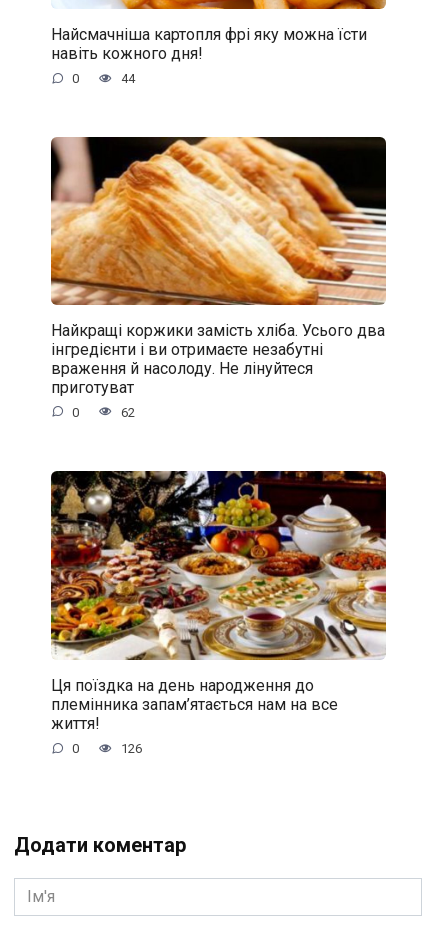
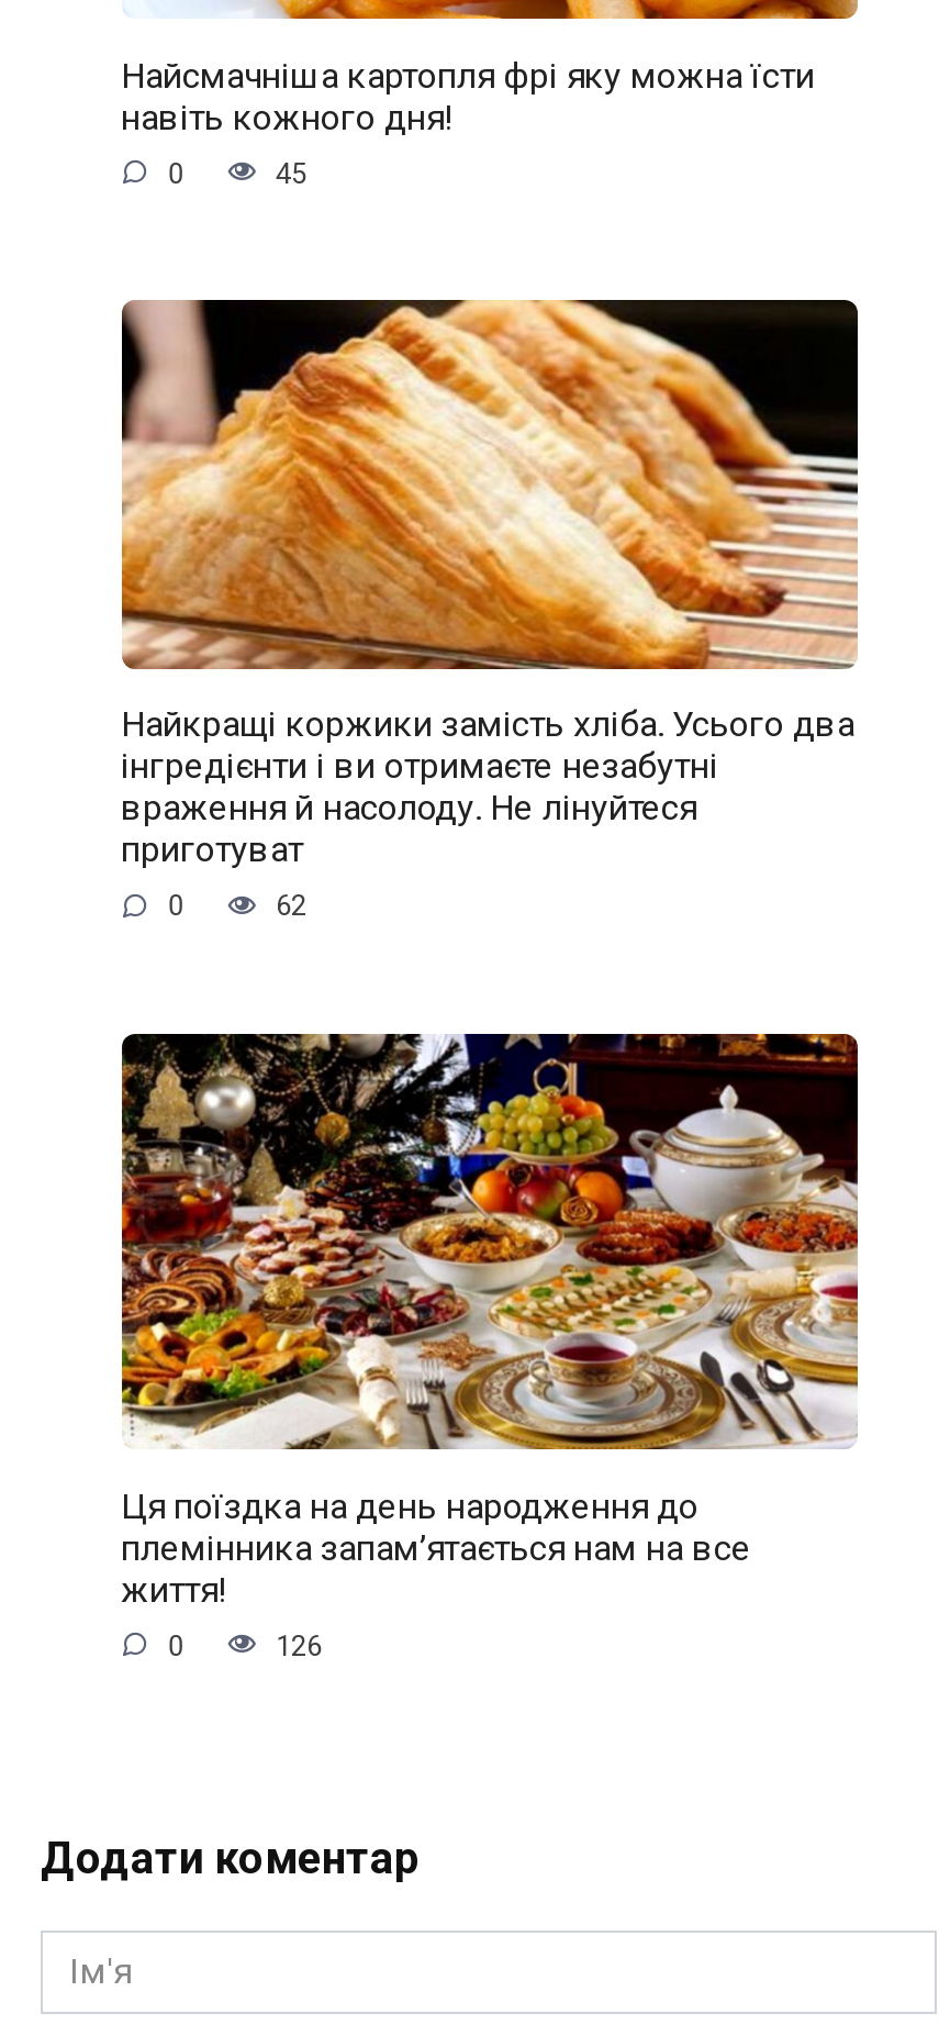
- 44
+ 45
